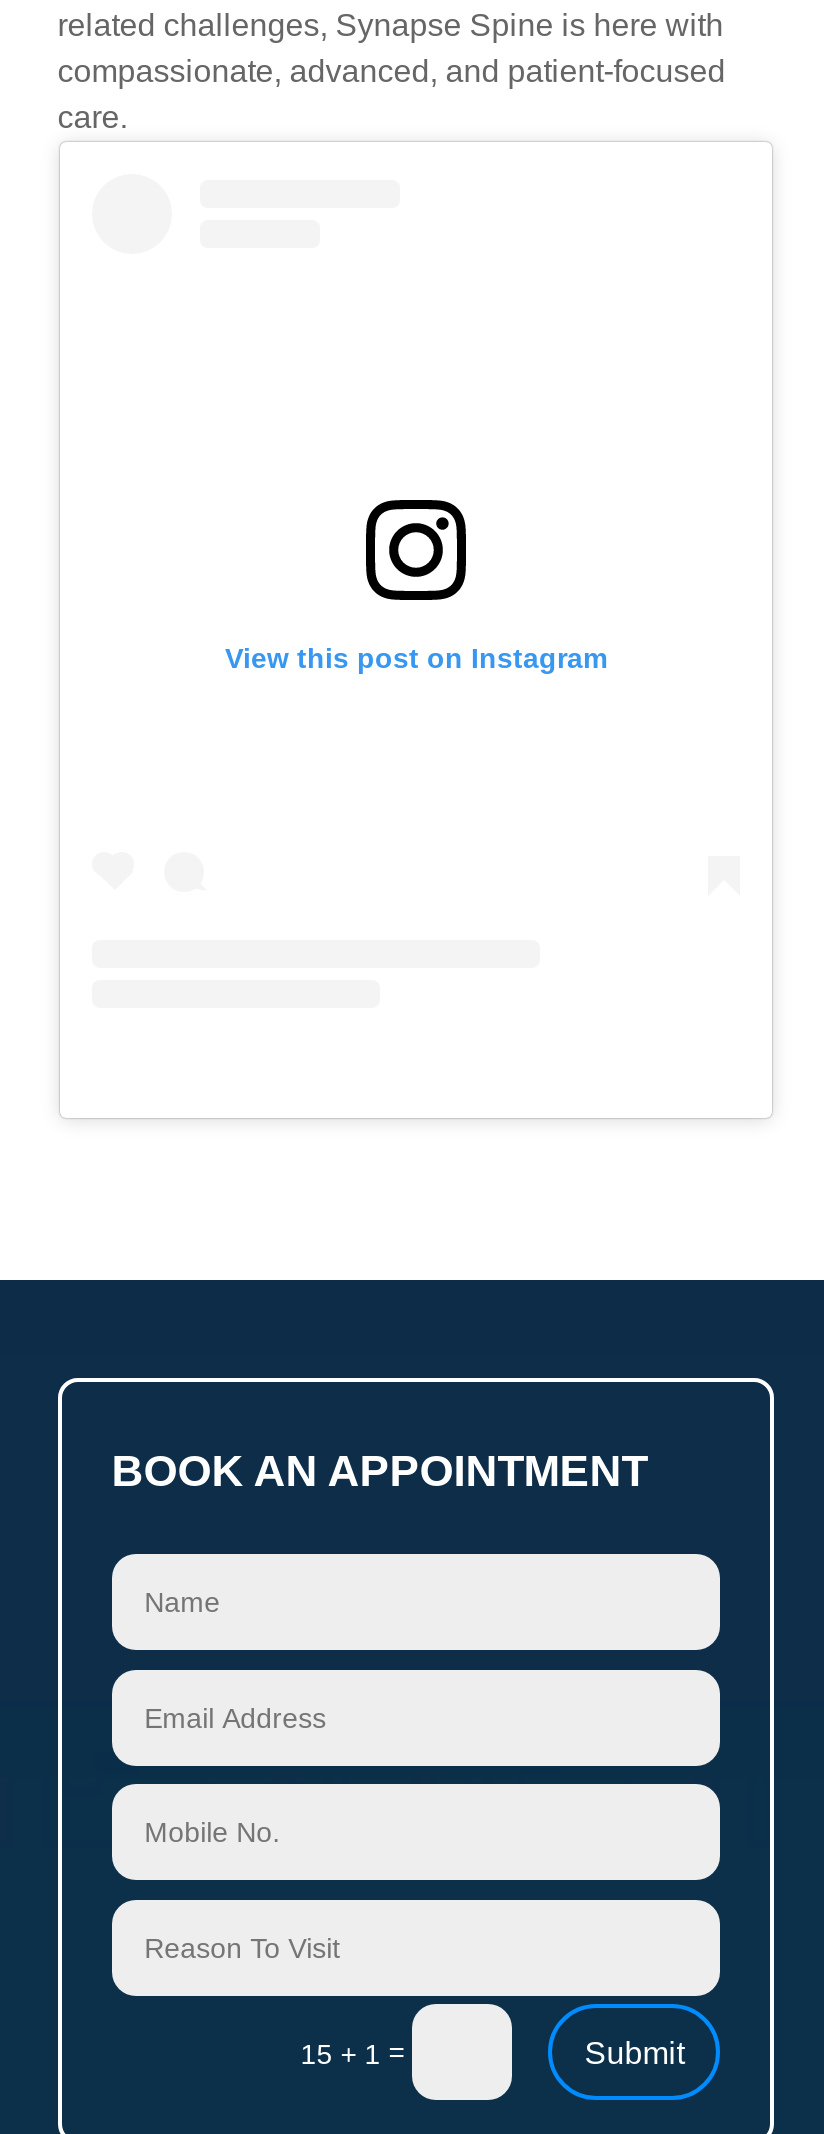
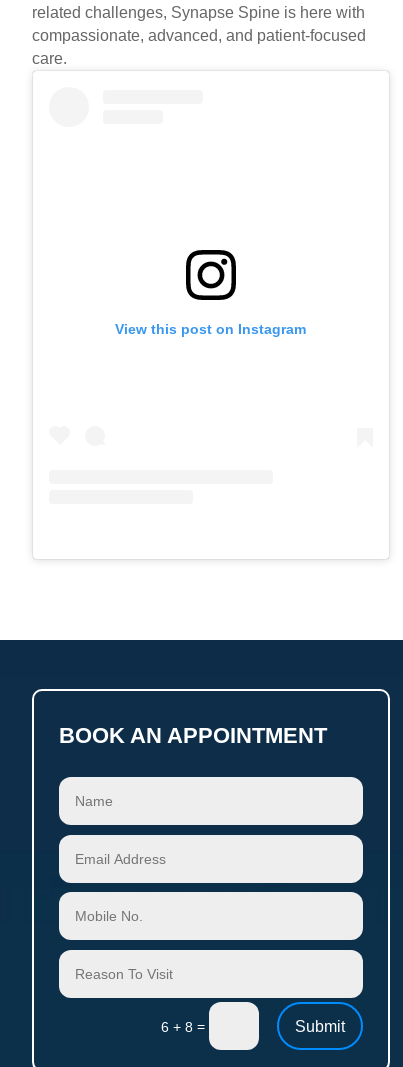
- 15 + 1 =
+ 6 + 8 =
